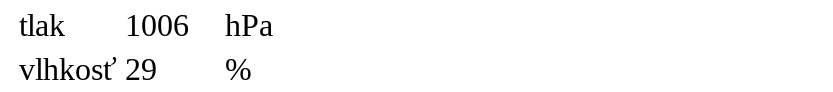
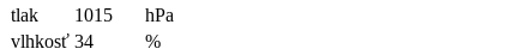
- tlak 1006 hPa
+ tlak 1015 hPa

- vlhkosť 29
+ vlhkosť 34
